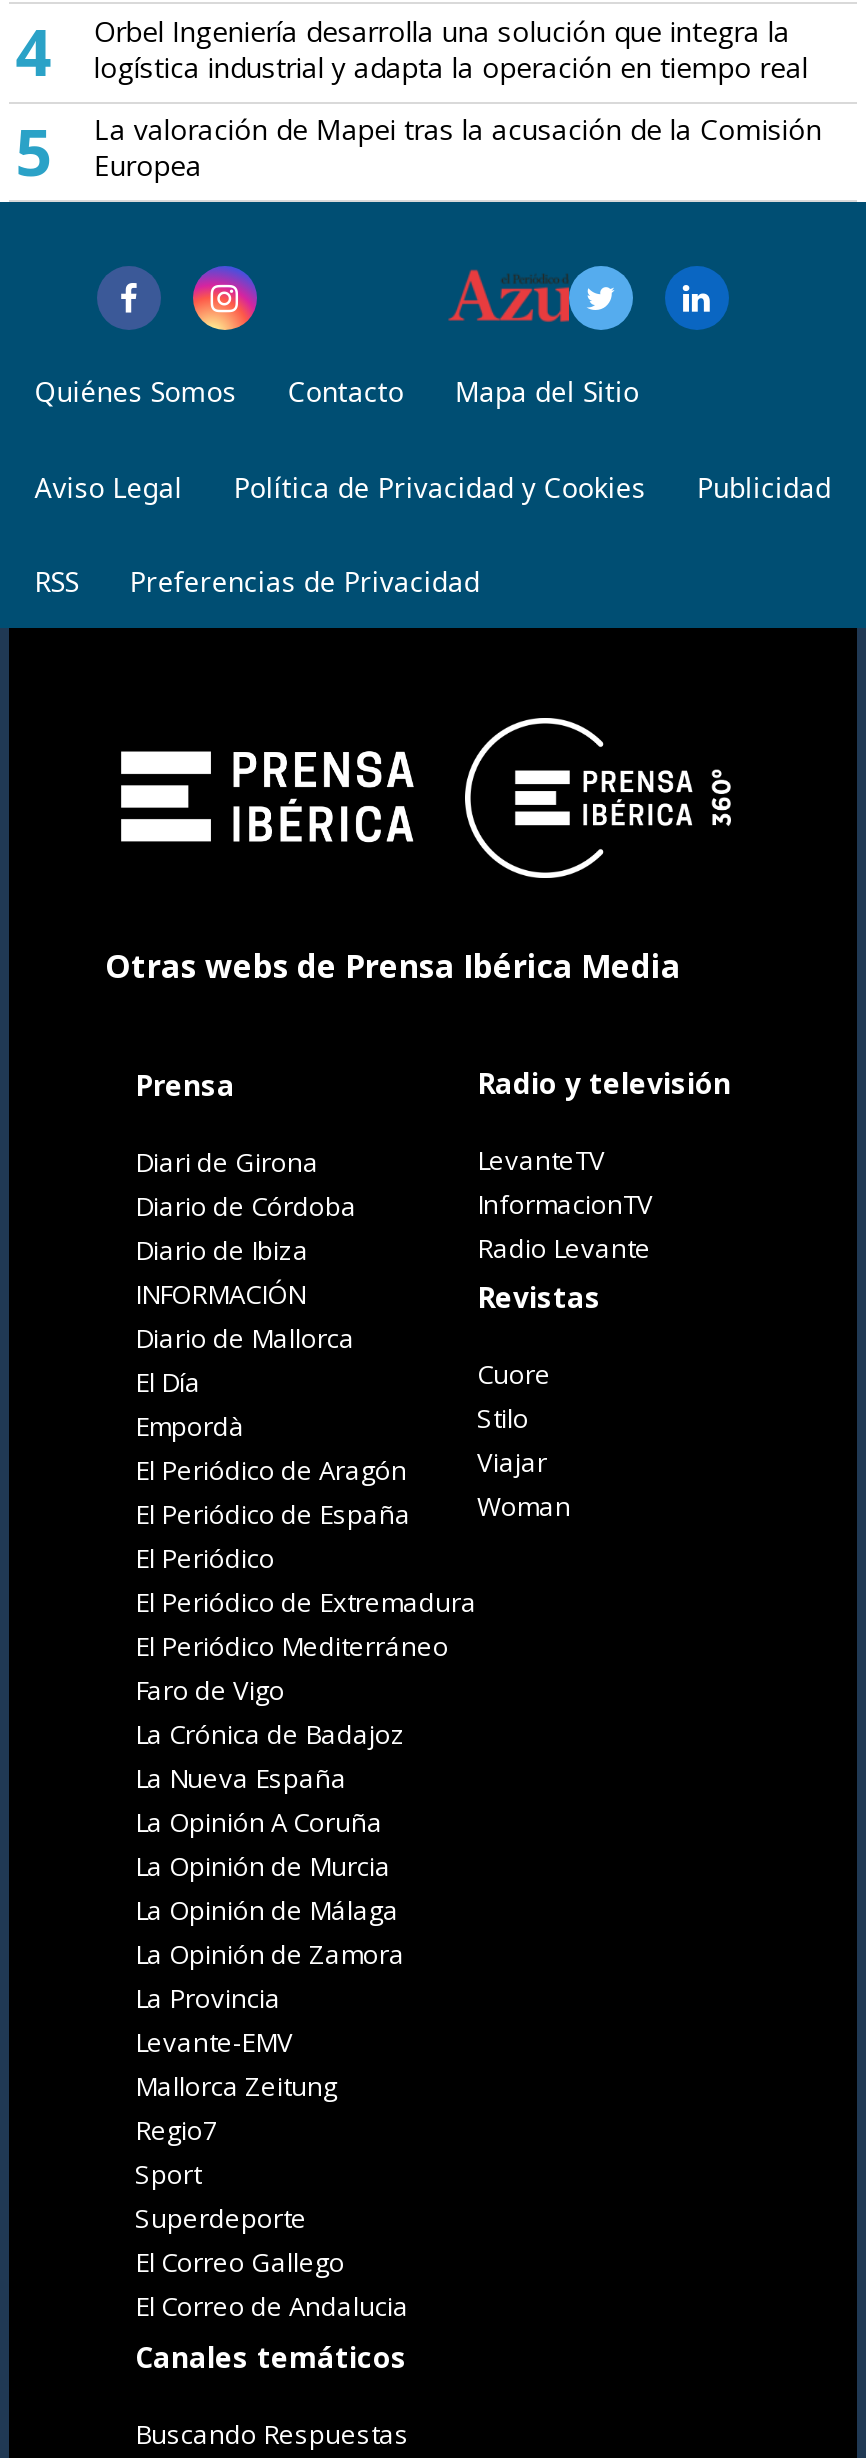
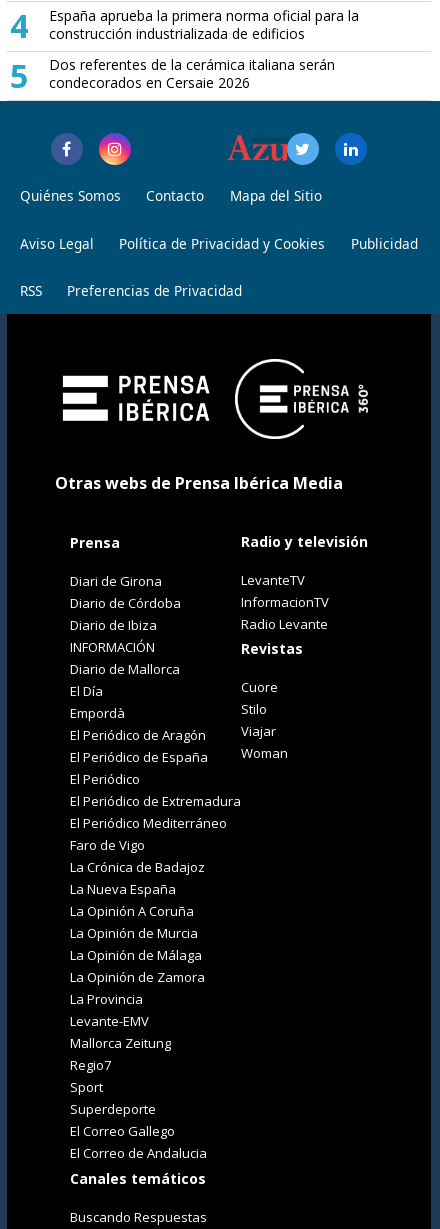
- Orbel Ingeniería desarrolla una solución que integra la
- logística industrial y adapta la operación en tiempo real
+ España aprueba la primera norma oficial para la
+ construcción industrializada de edificios

- La valoración de Mapei tras la acusación de la Comisión
- Europea
+ Dos referentes de la cerámica italiana serán
+ condecorados en Cersaie 2026
